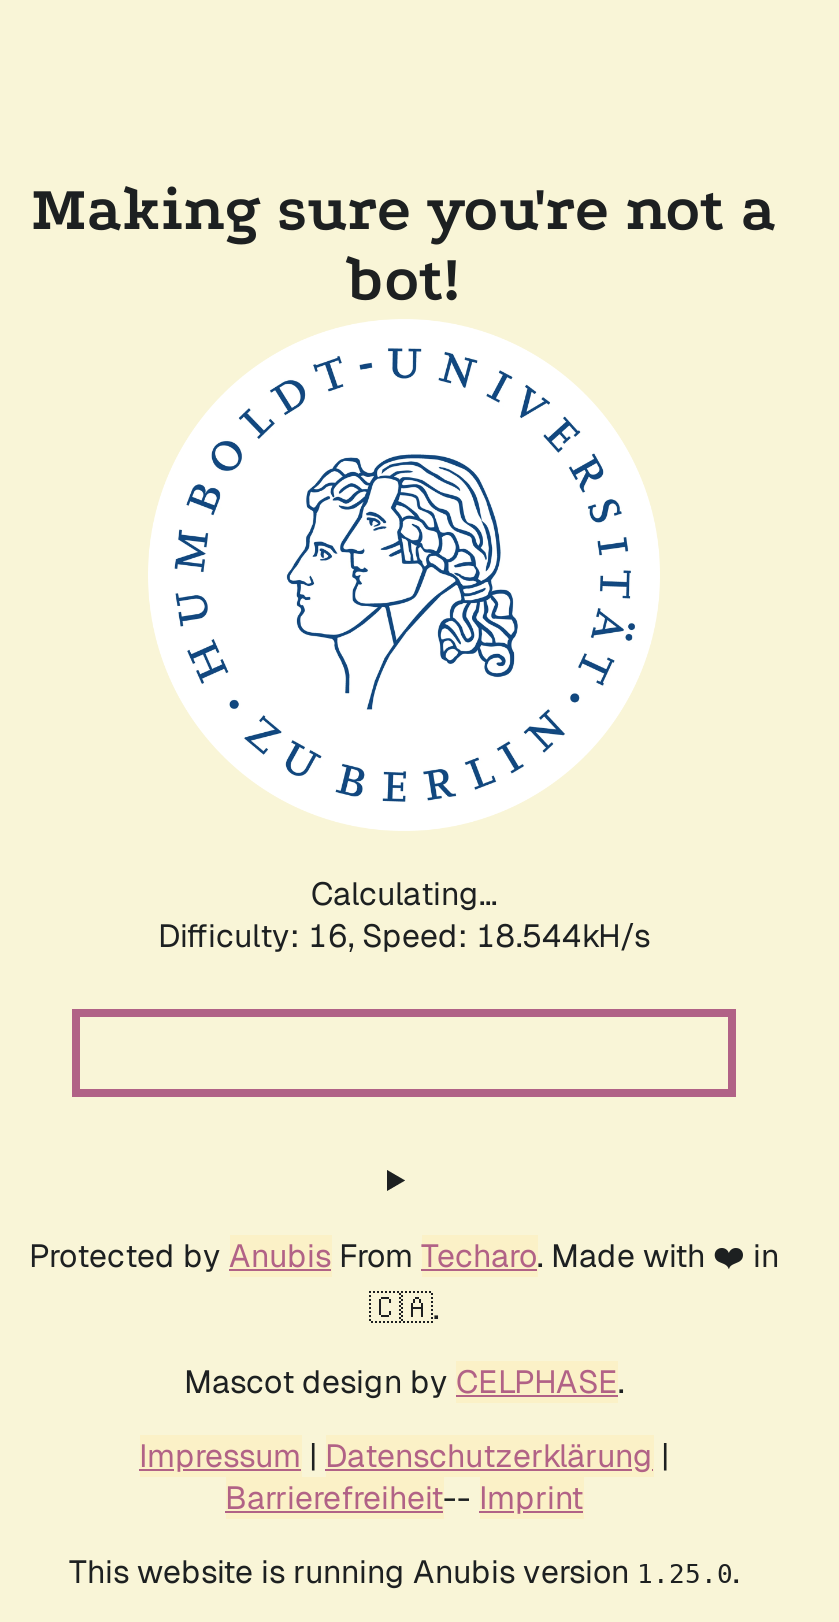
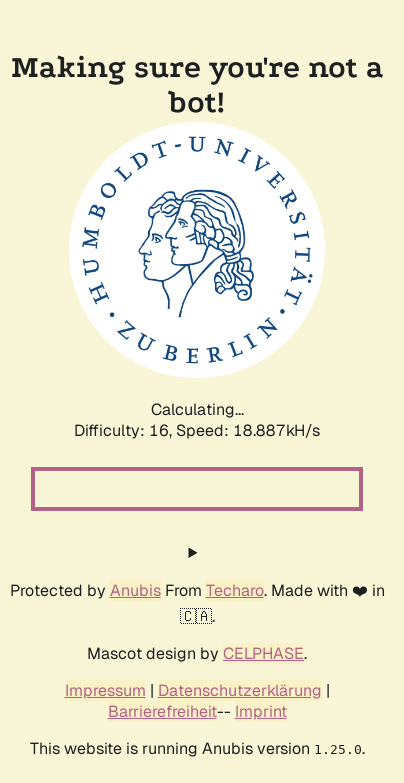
- Difficulty: 16, Speed: 18.544kH/s
+ Difficulty: 16, Speed: 18.887kH/s
